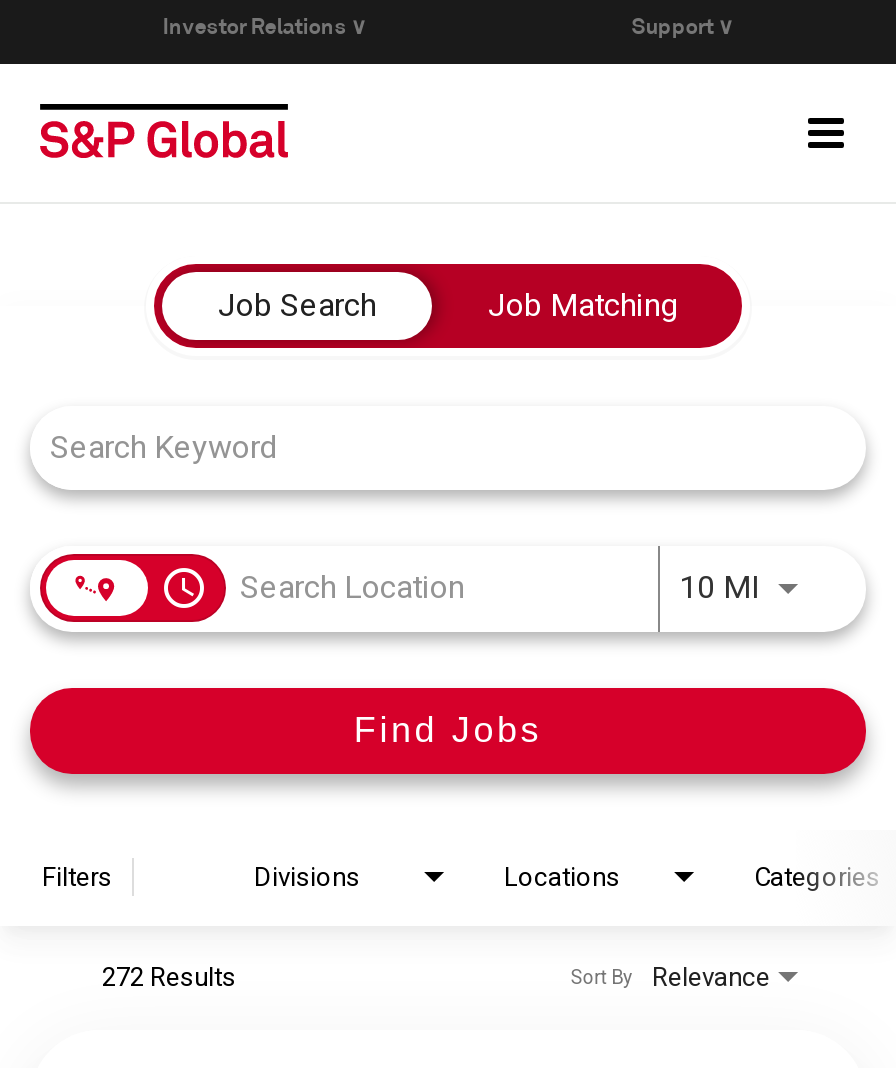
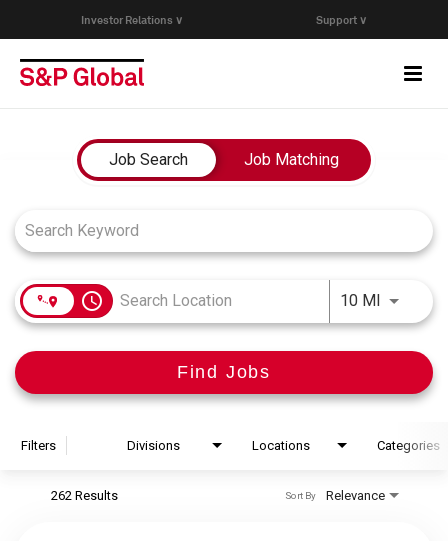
- 272 Results
+ 262 Results
